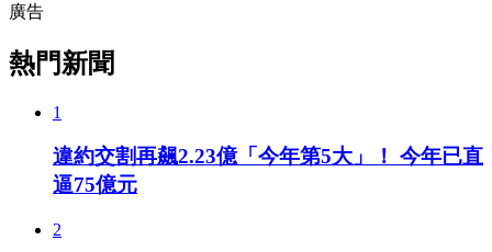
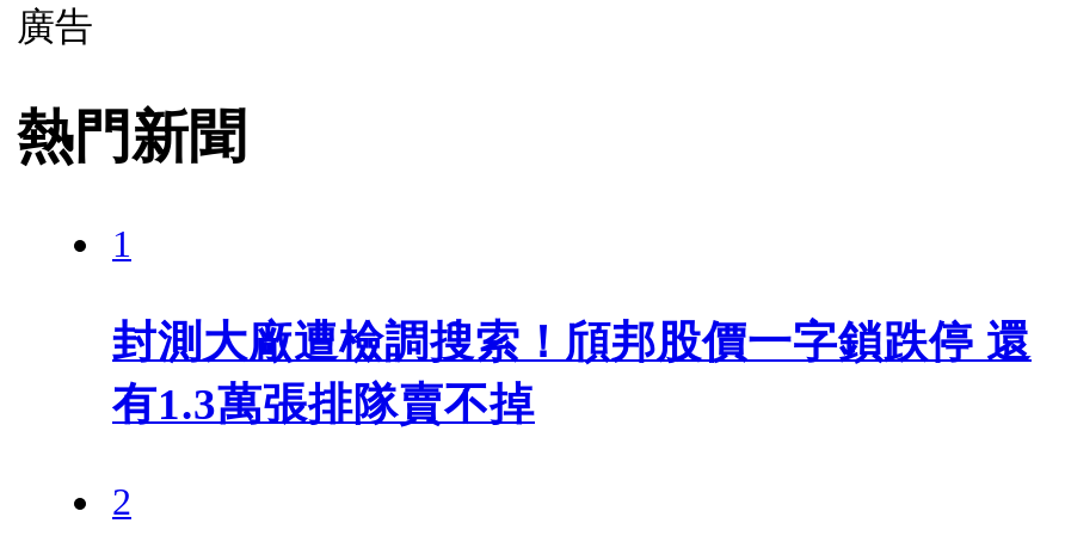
- 違約交割再飆2.23億「今年第5大」！ 今年已直
- 逼75億元
+ 封測大廠遭檢調搜索！頎邦股價一字鎖跌停 還
+ 有1.3萬張排隊賣不掉
